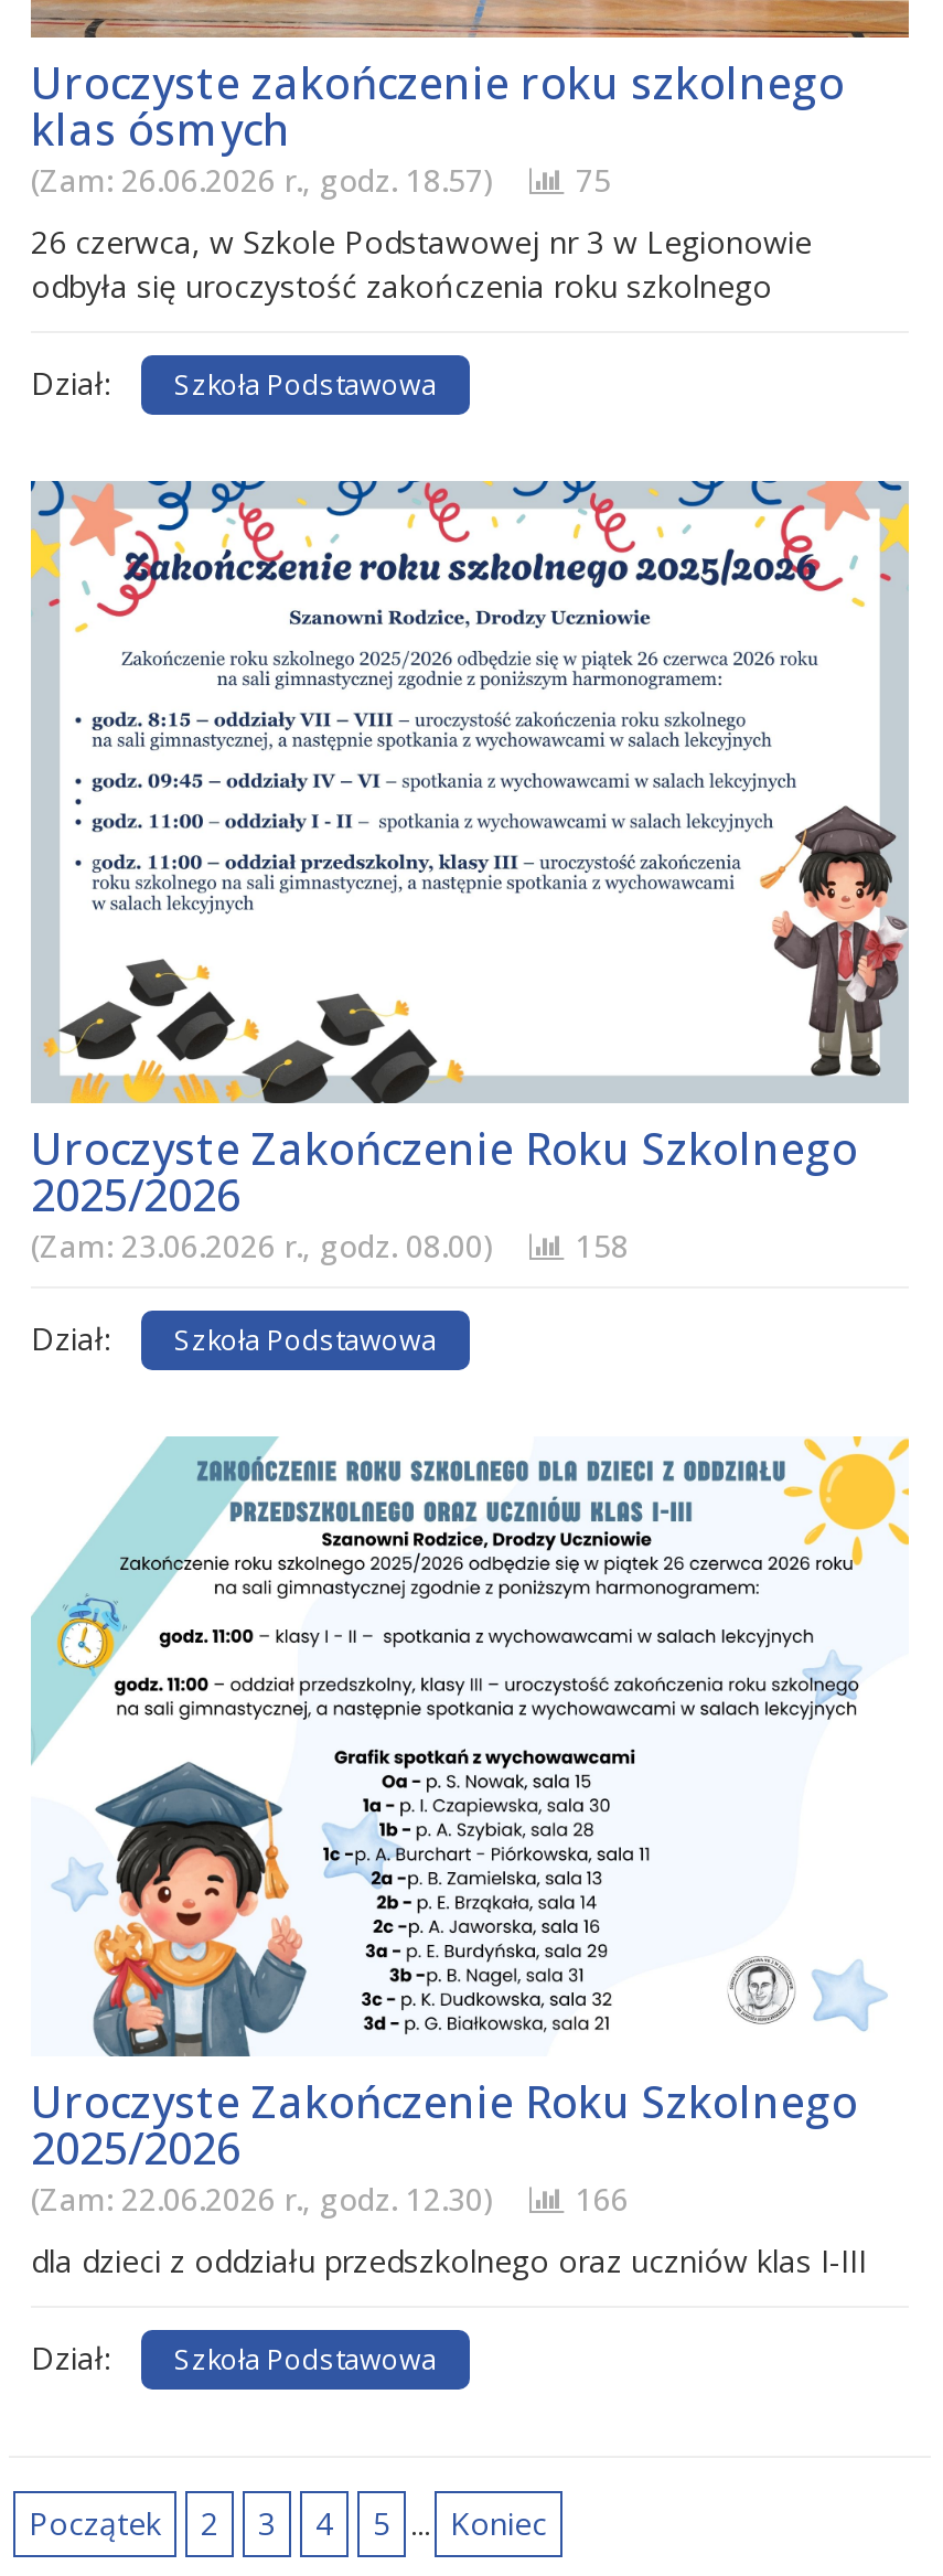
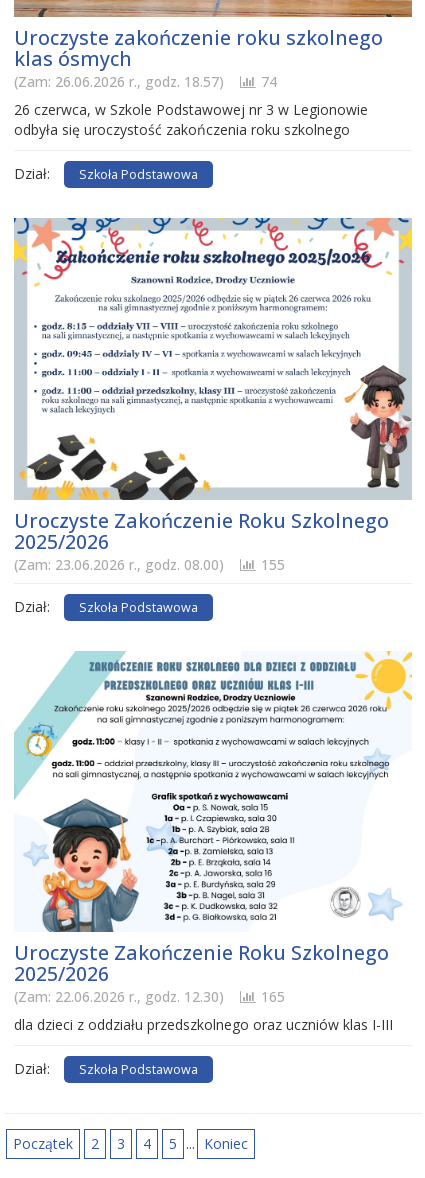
- (Zam: 26.06.2026 r., godz. 18.57) 75
+ (Zam: 26.06.2026 r., godz. 18.57) 74

- (Zam: 23.06.2026 r., godz. 08.00) 158
+ (Zam: 23.06.2026 r., godz. 08.00) 155

- (Zam: 22.06.2026 r., godz. 12.30) 166
+ (Zam: 22.06.2026 r., godz. 12.30) 165
